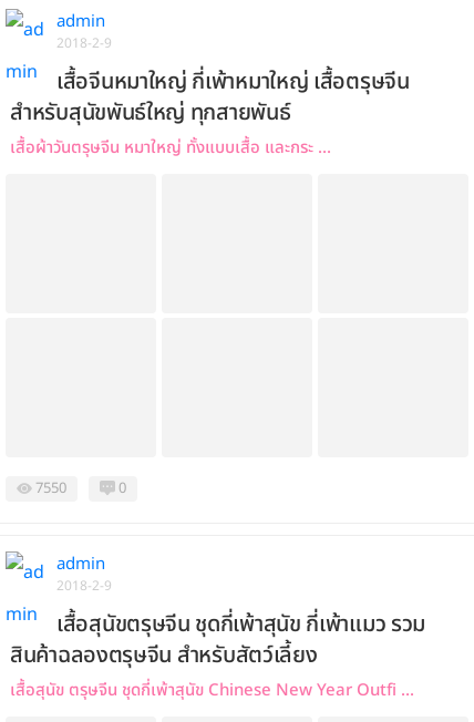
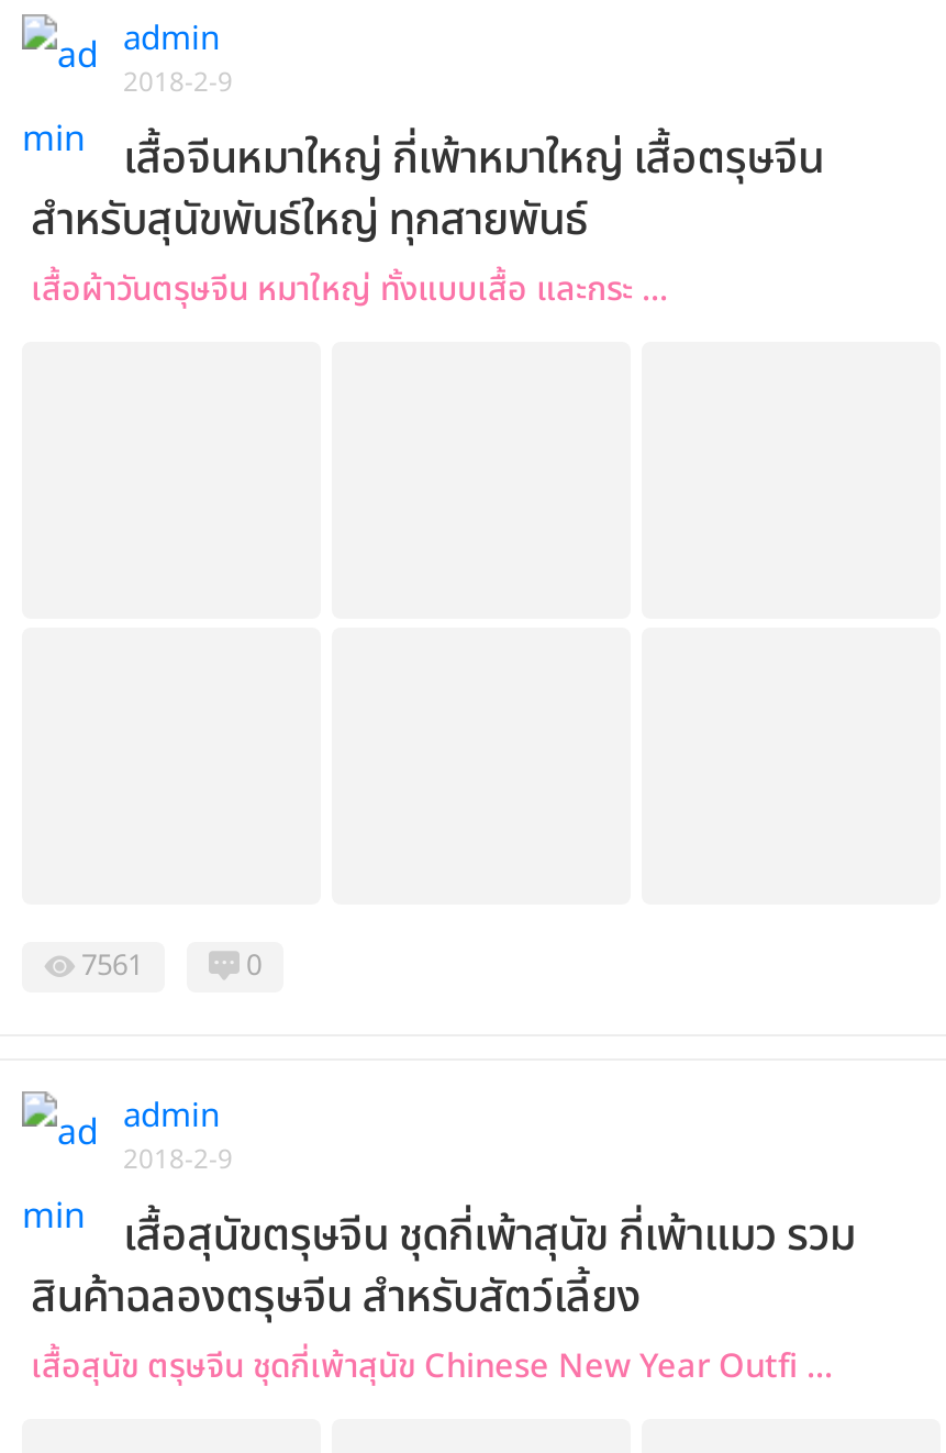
- 7550
+ 7561
